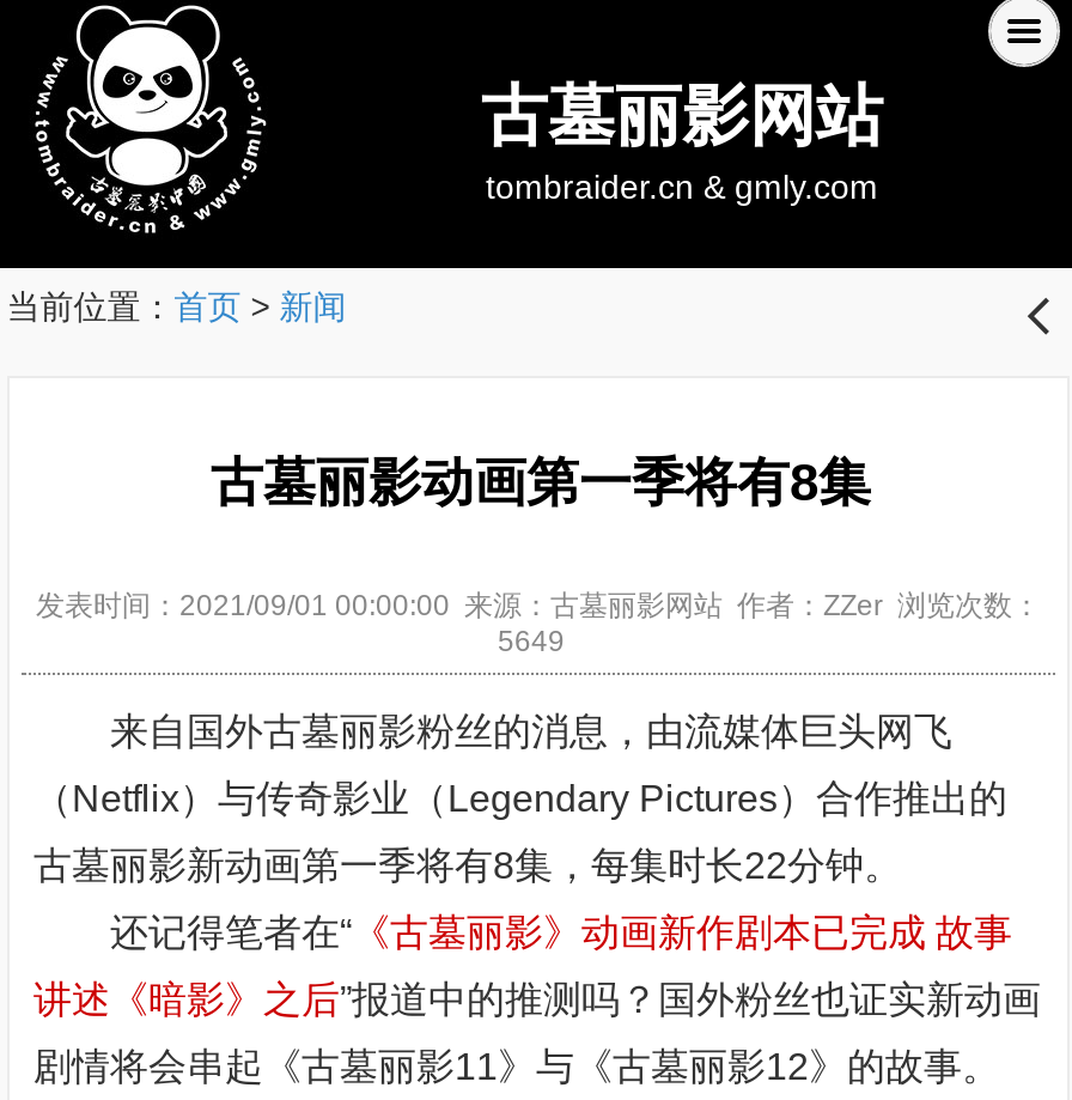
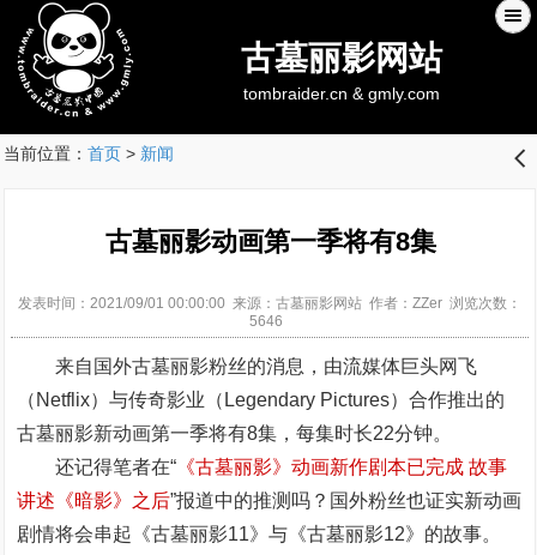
- 5649
+ 5646
